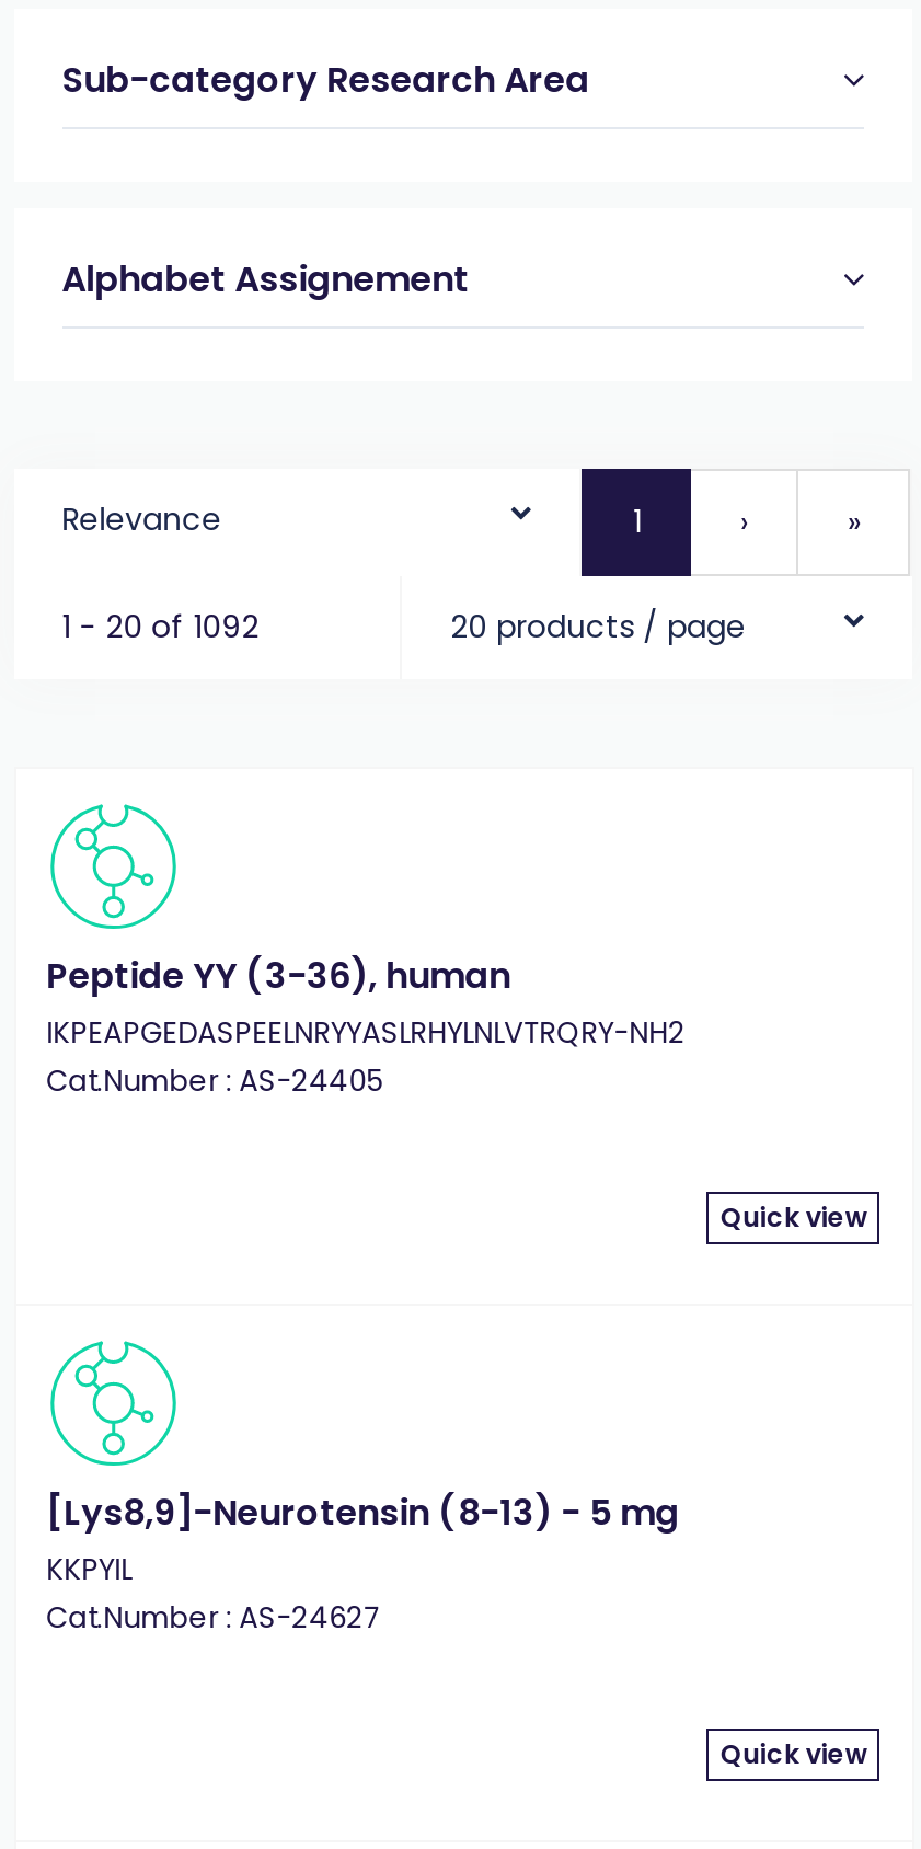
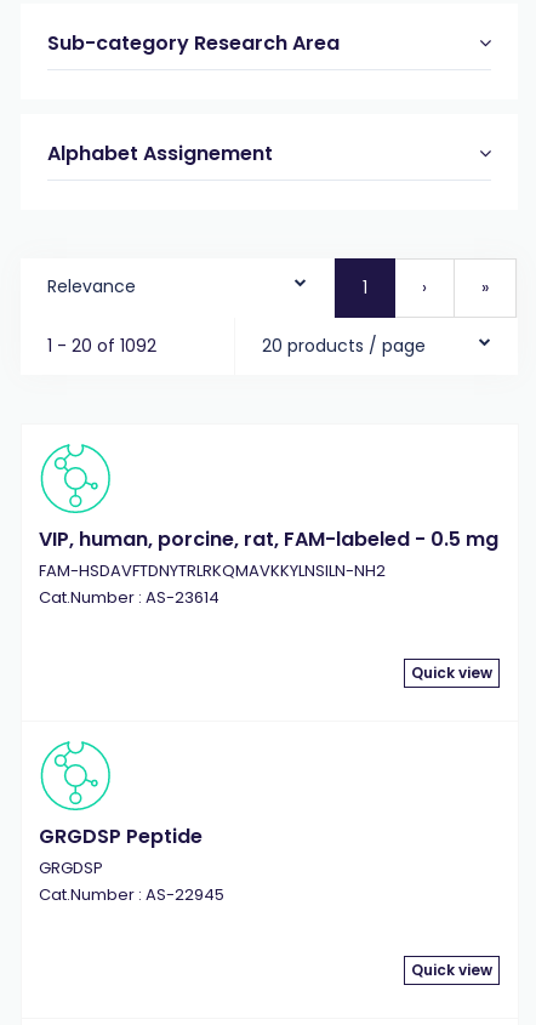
- Peptide YY (3-36), human
- IKPEAPGEDASPEELNRYYASLRHYLNLVTRQRY-NH2
- Cat.Number : AS-24405
+ VIP, human, porcine, rat, FAM-labeled - 0.5 mg
+ FAM-HSDAVFTDNYTRLRKQMAVKKYLNSILN-NH2
+ Cat.Number : AS-23614

- [Lys8,9]-Neurotensin (8-13) - 5 mg
- KKPYIL
- Cat.Number : AS-24627
+ GRGDSP Peptide
+ GRGDSP
+ Cat.Number : AS-22945
